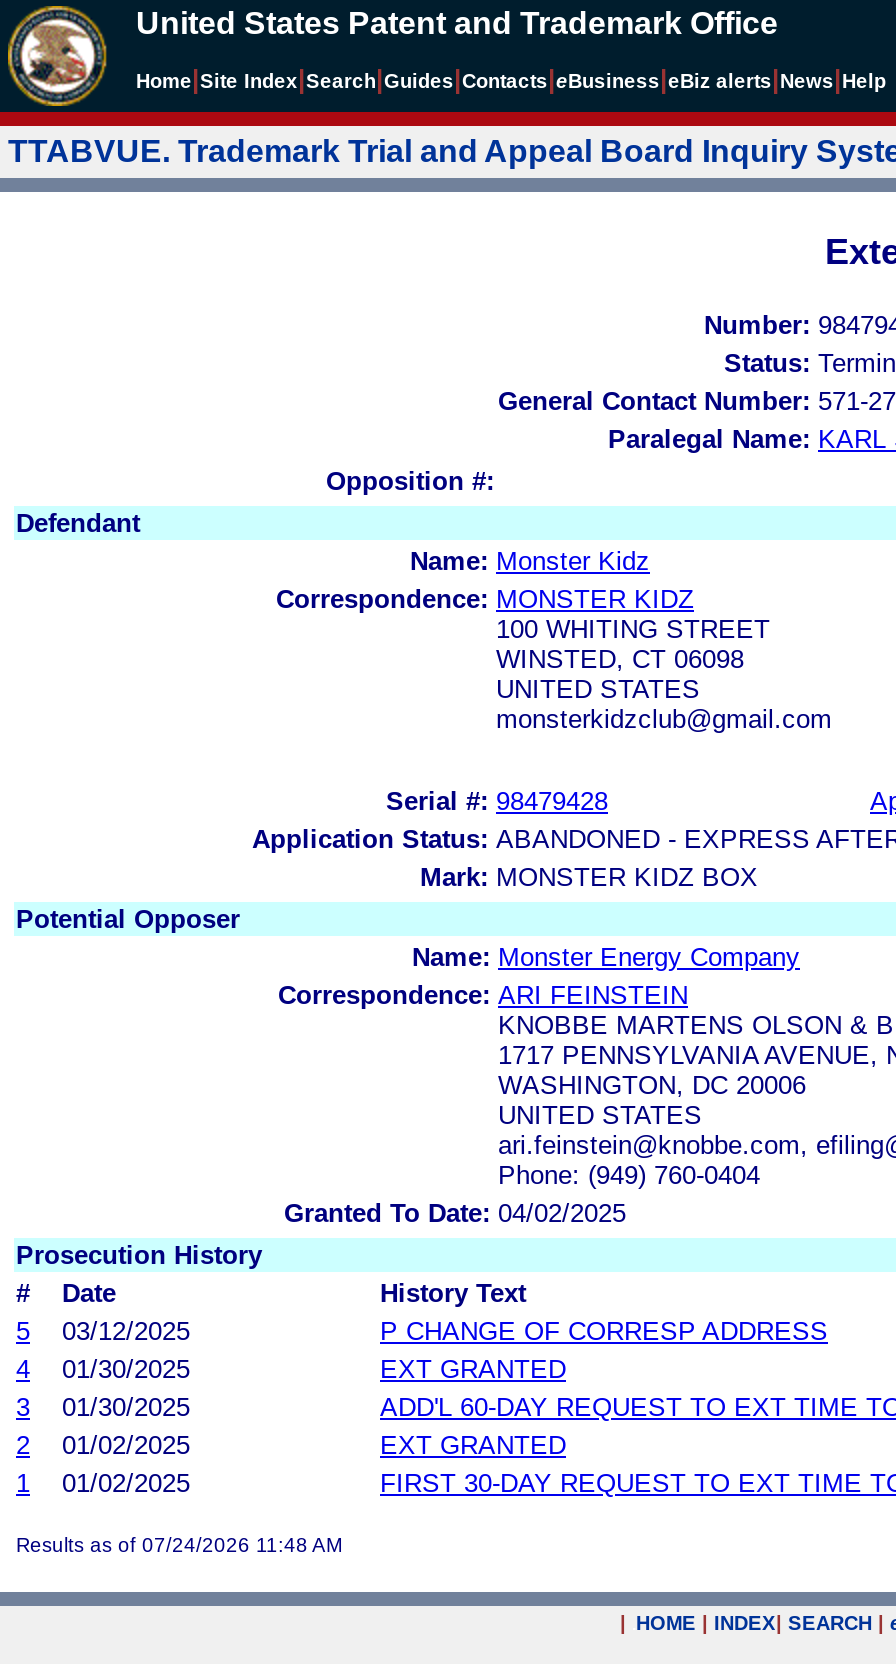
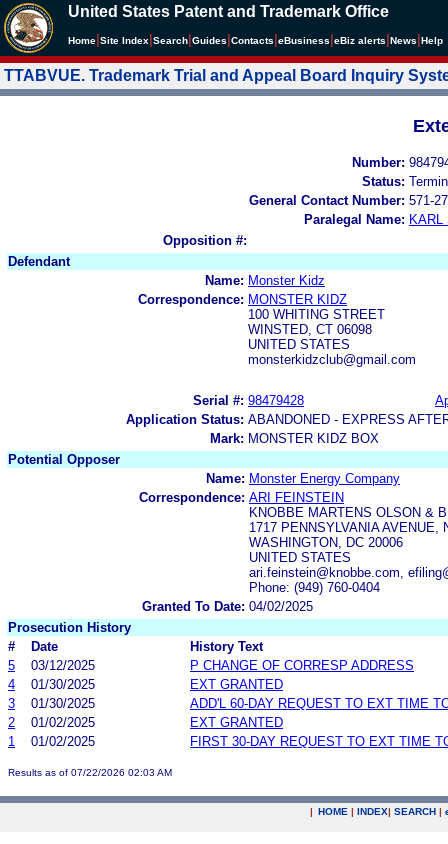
- Results as of 07/24/2026 11:48 AM
+ Results as of 07/22/2026 02:03 AM
